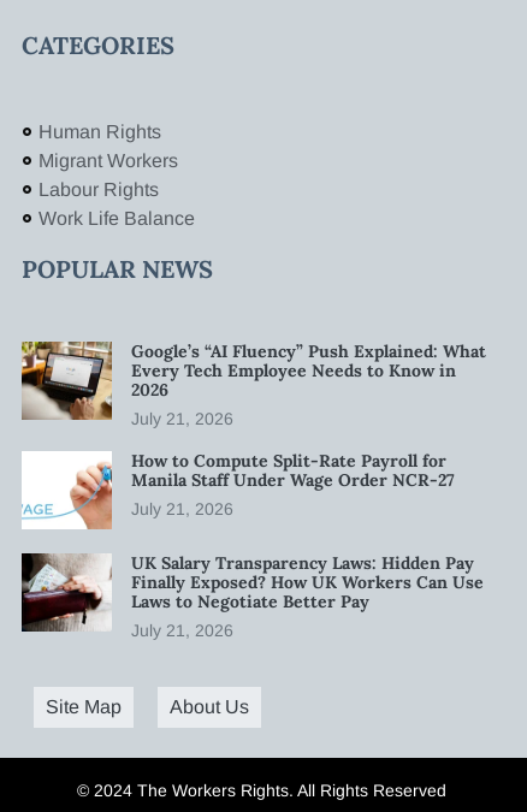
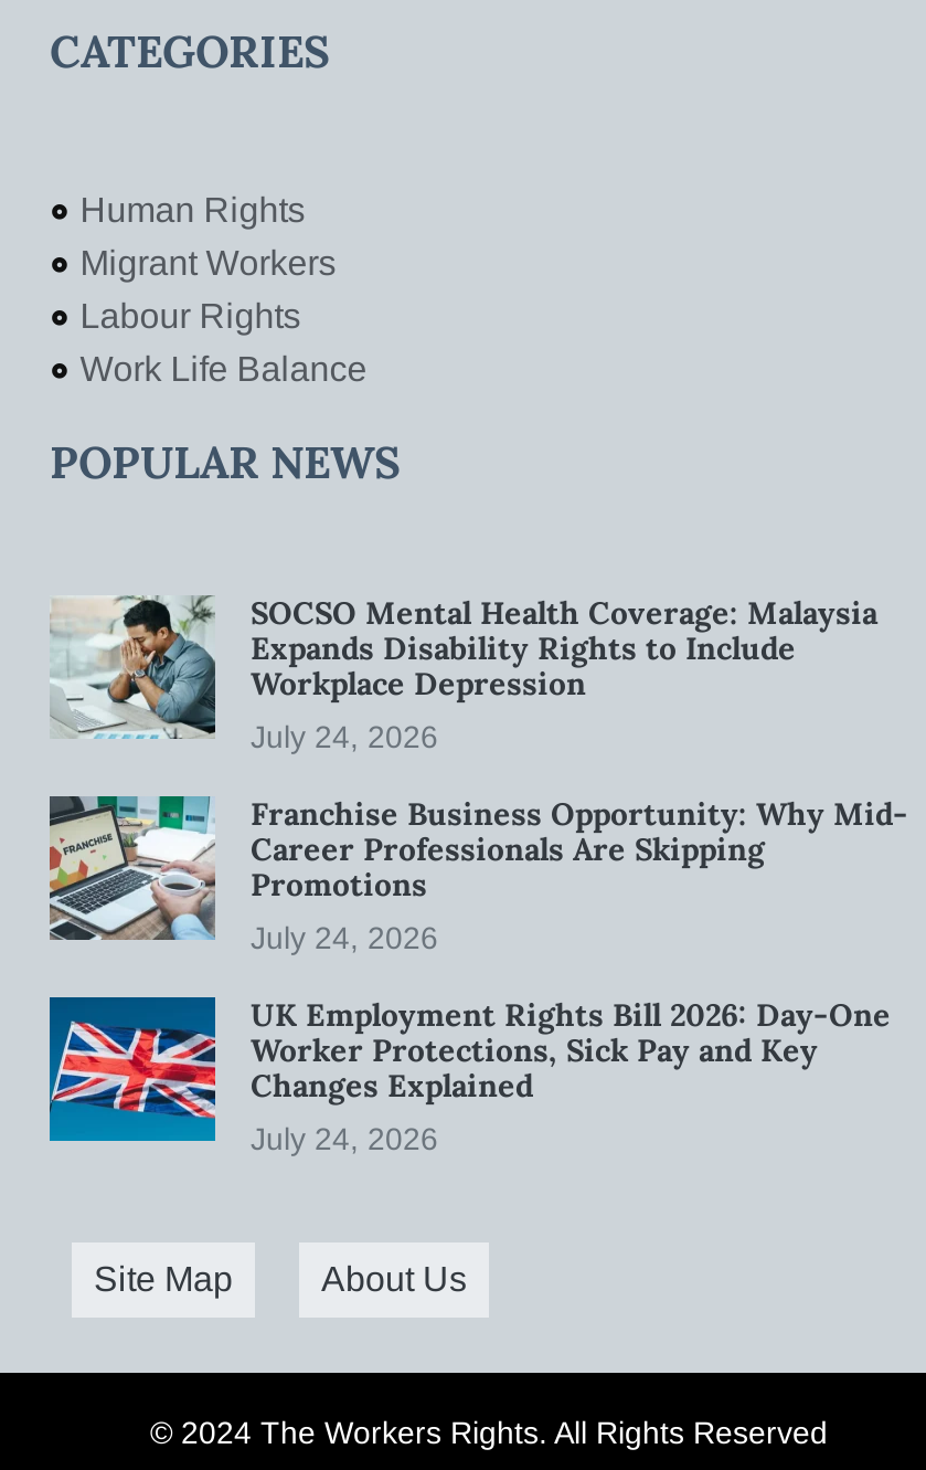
- [image]
- Google’s “AI Fluency” Push Explained: What
- Every Tech Employee Needs to Know in
- 2026
- July 21, 2026
+ [image]
+ SOCSO Mental Health Coverage: Malaysia
+ Expands Disability Rights to Include
+ Workplace Depression
+ July 24, 2026

- [image]
- How to Compute Split-Rate Payroll for
- Manila Staff Under Wage Order NCR-27
- July 21, 2026
+ [image]
+ Franchise Business Opportunity: Why Mid-
+ Career Professionals Are Skipping
+ Promotions
+ July 24, 2026

- [image]
- UK Salary Transparency Laws: Hidden Pay
- Finally Exposed? How UK Workers Can Use
- Laws to Negotiate Better Pay
- July 21, 2026
+ [image]
+ UK Employment Rights Bill 2026: Day-One
+ Worker Protections, Sick Pay and Key
+ Changes Explained
+ July 24, 2026
